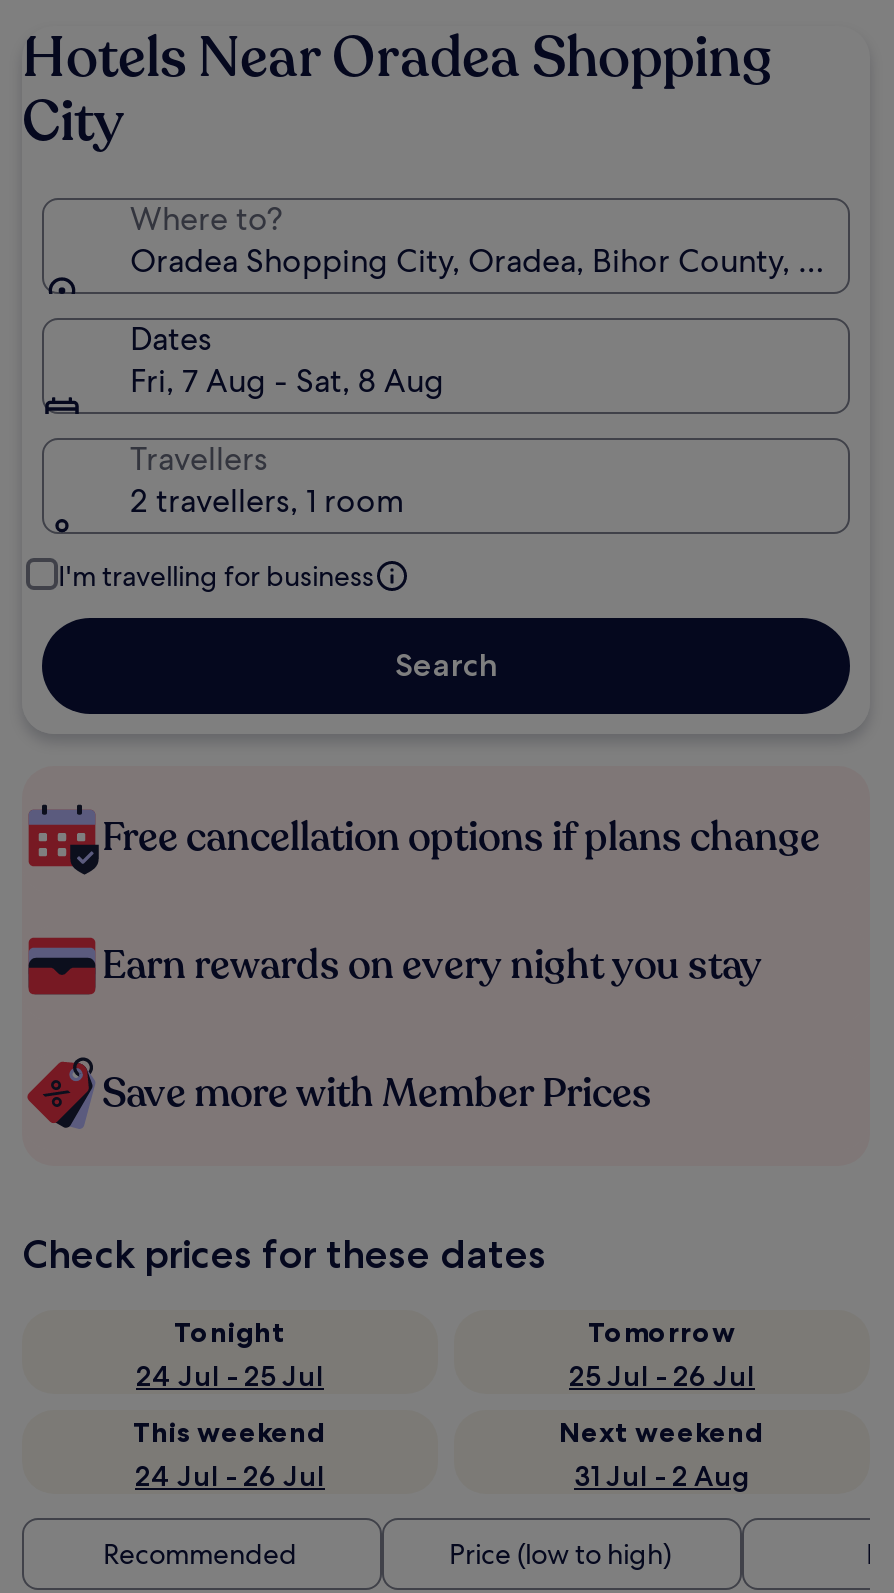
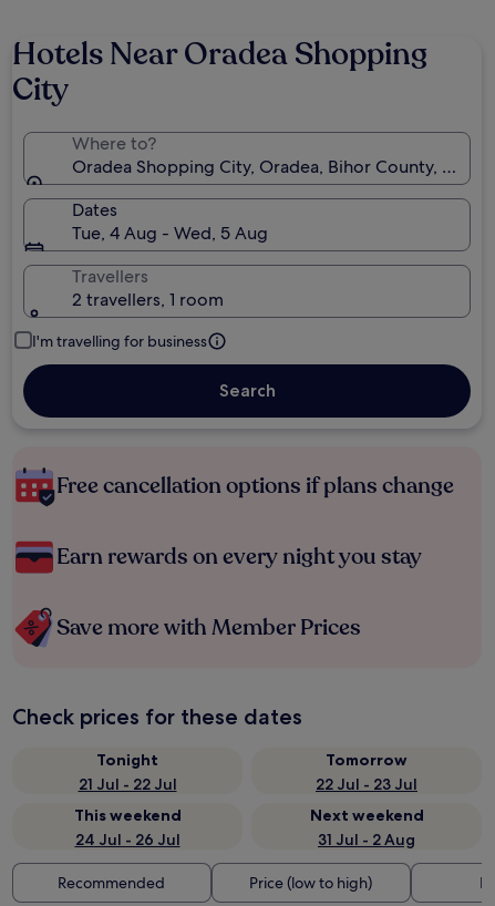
- Fri, 7 Aug - Sat, 8 Aug
+ Tue, 4 Aug - Wed, 5 Aug

- 24 Jul - 25 Jul
+ 21 Jul - 22 Jul

- 25 Jul - 26 Jul
+ 22 Jul - 23 Jul
